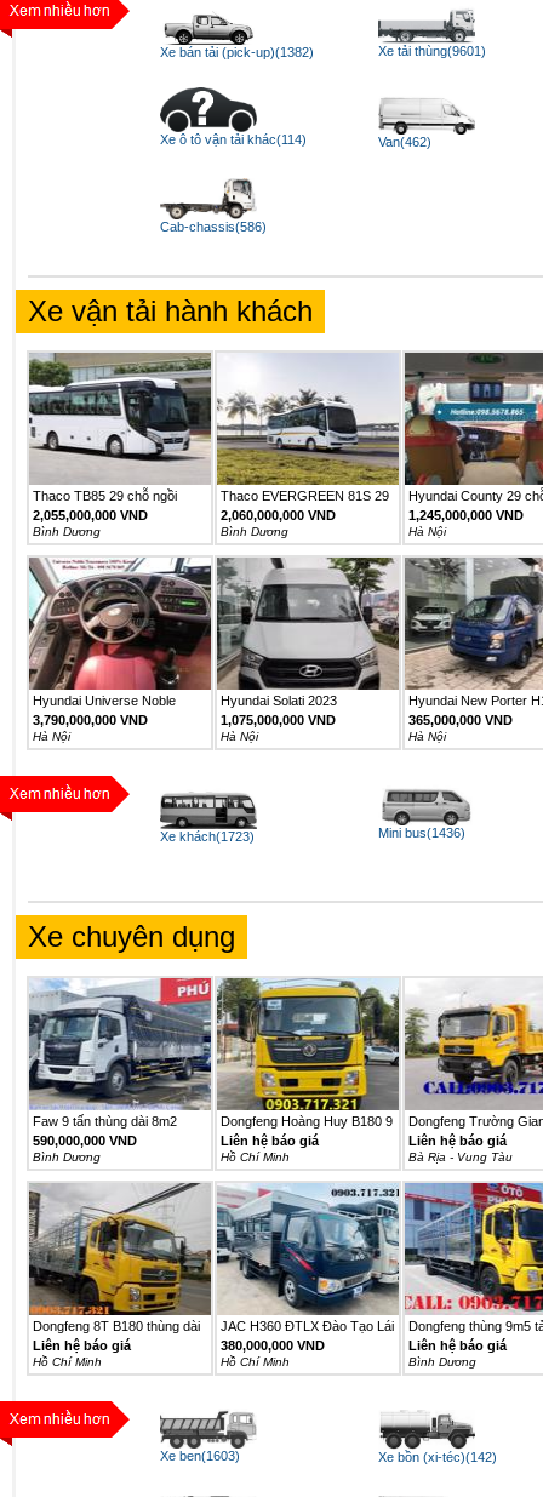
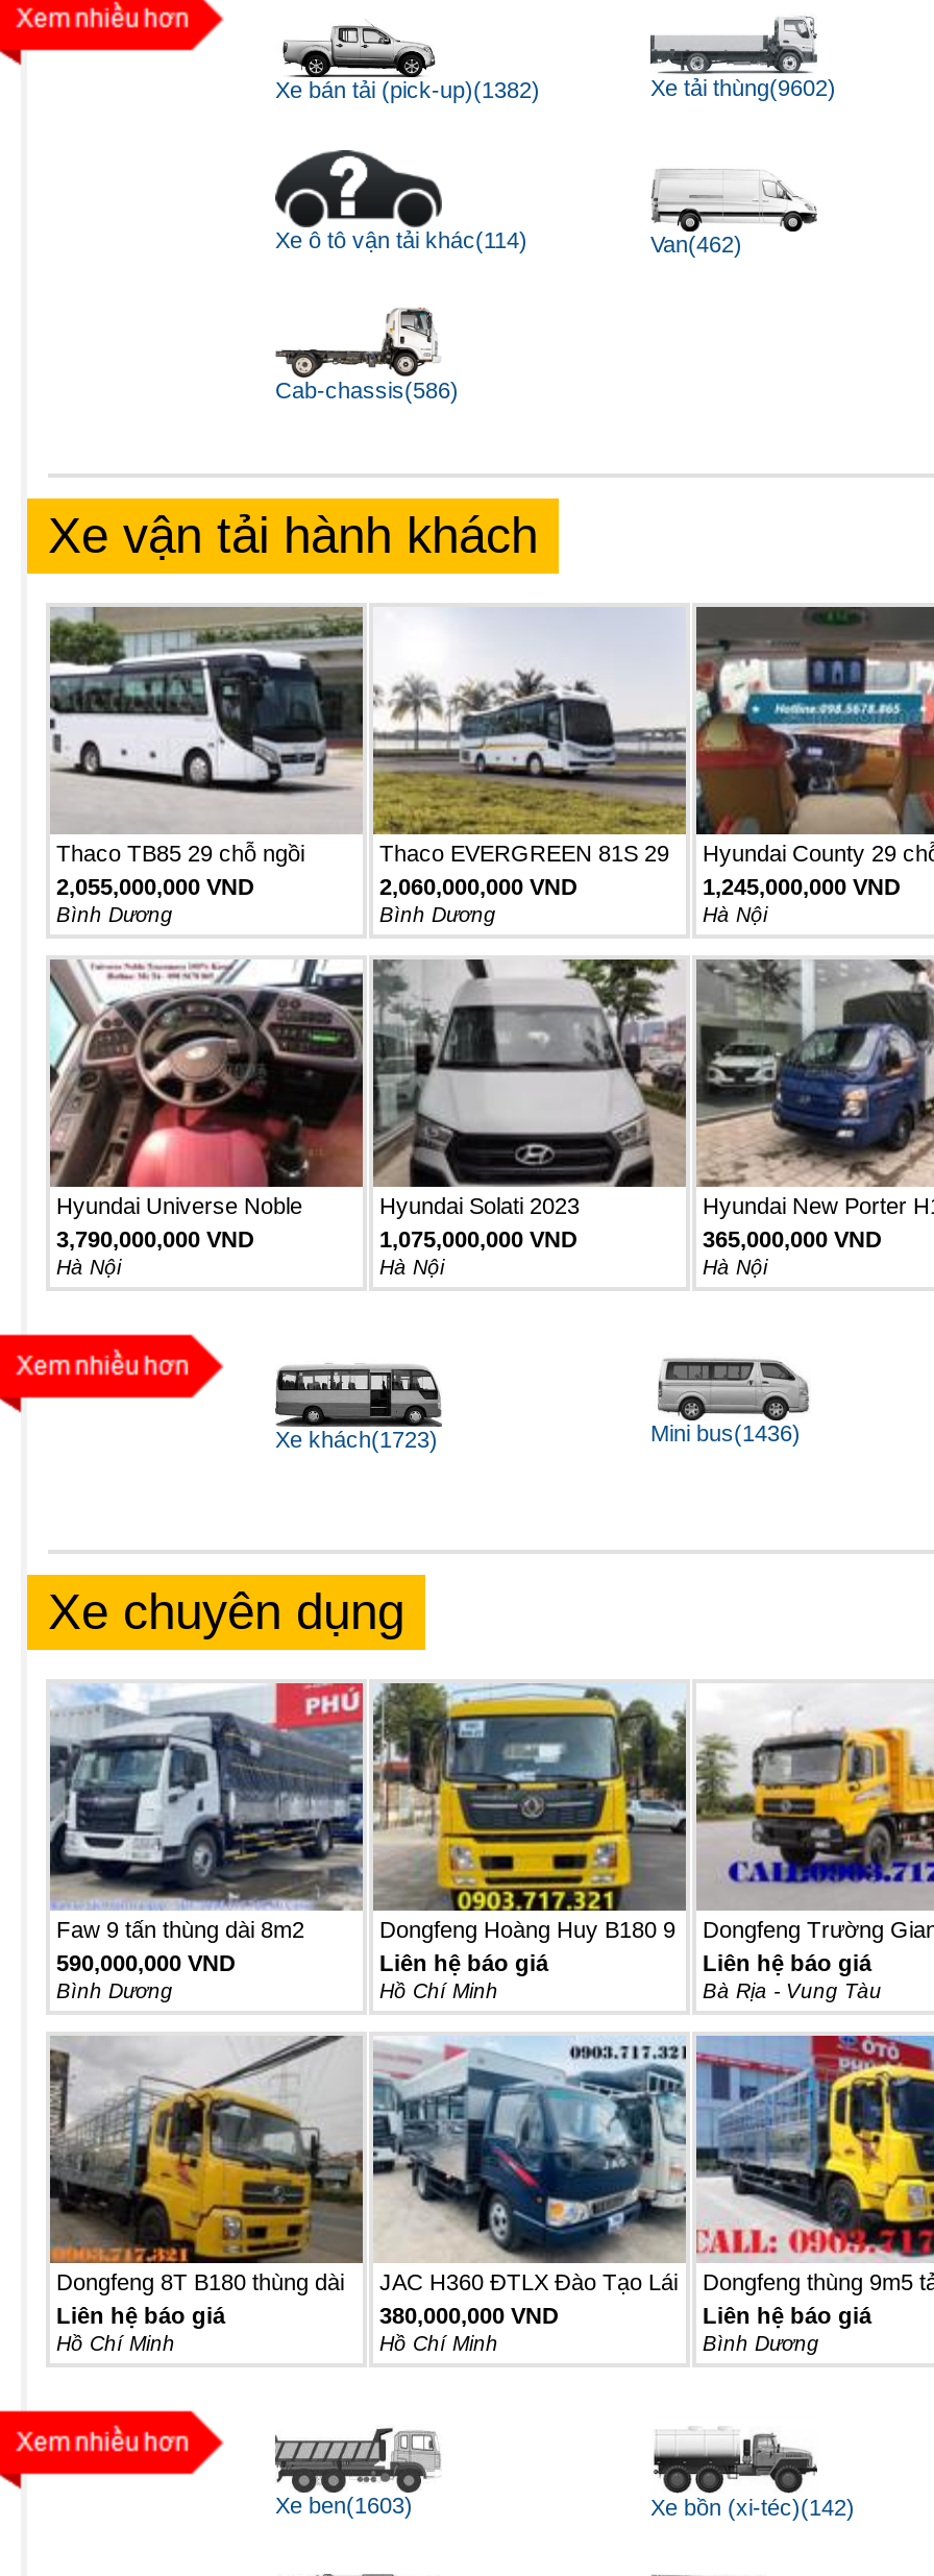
- Xe tải thùng(9601)
+ Xe tải thùng(9602)
